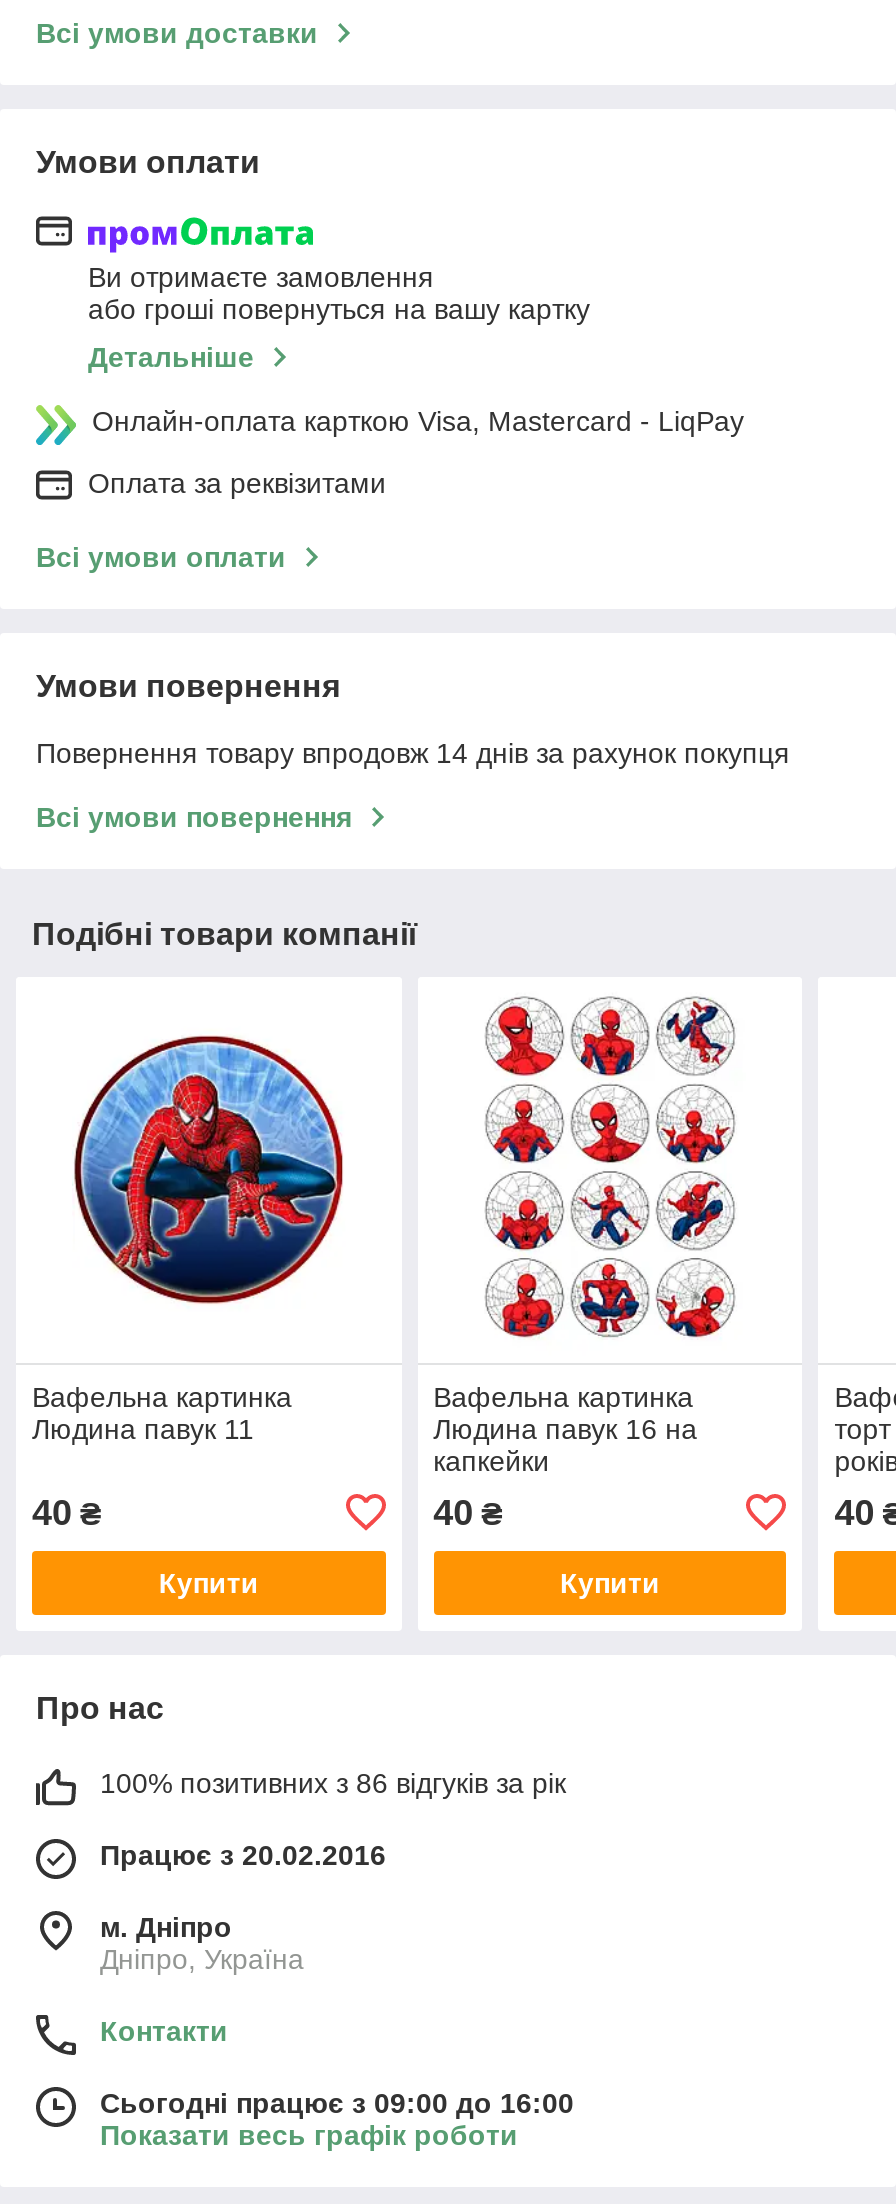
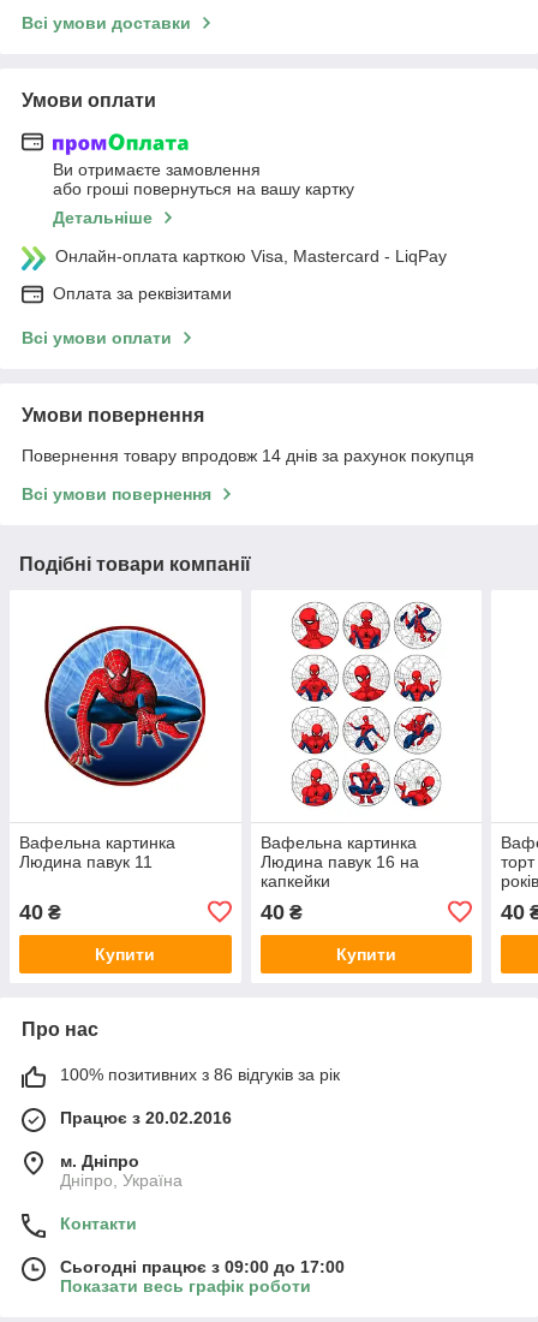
- Сьогодні працює з 09:00 до 16:00
+ Сьогодні працює з 09:00 до 17:00
